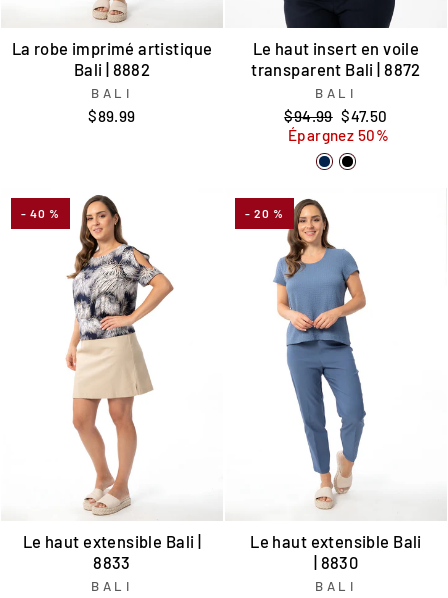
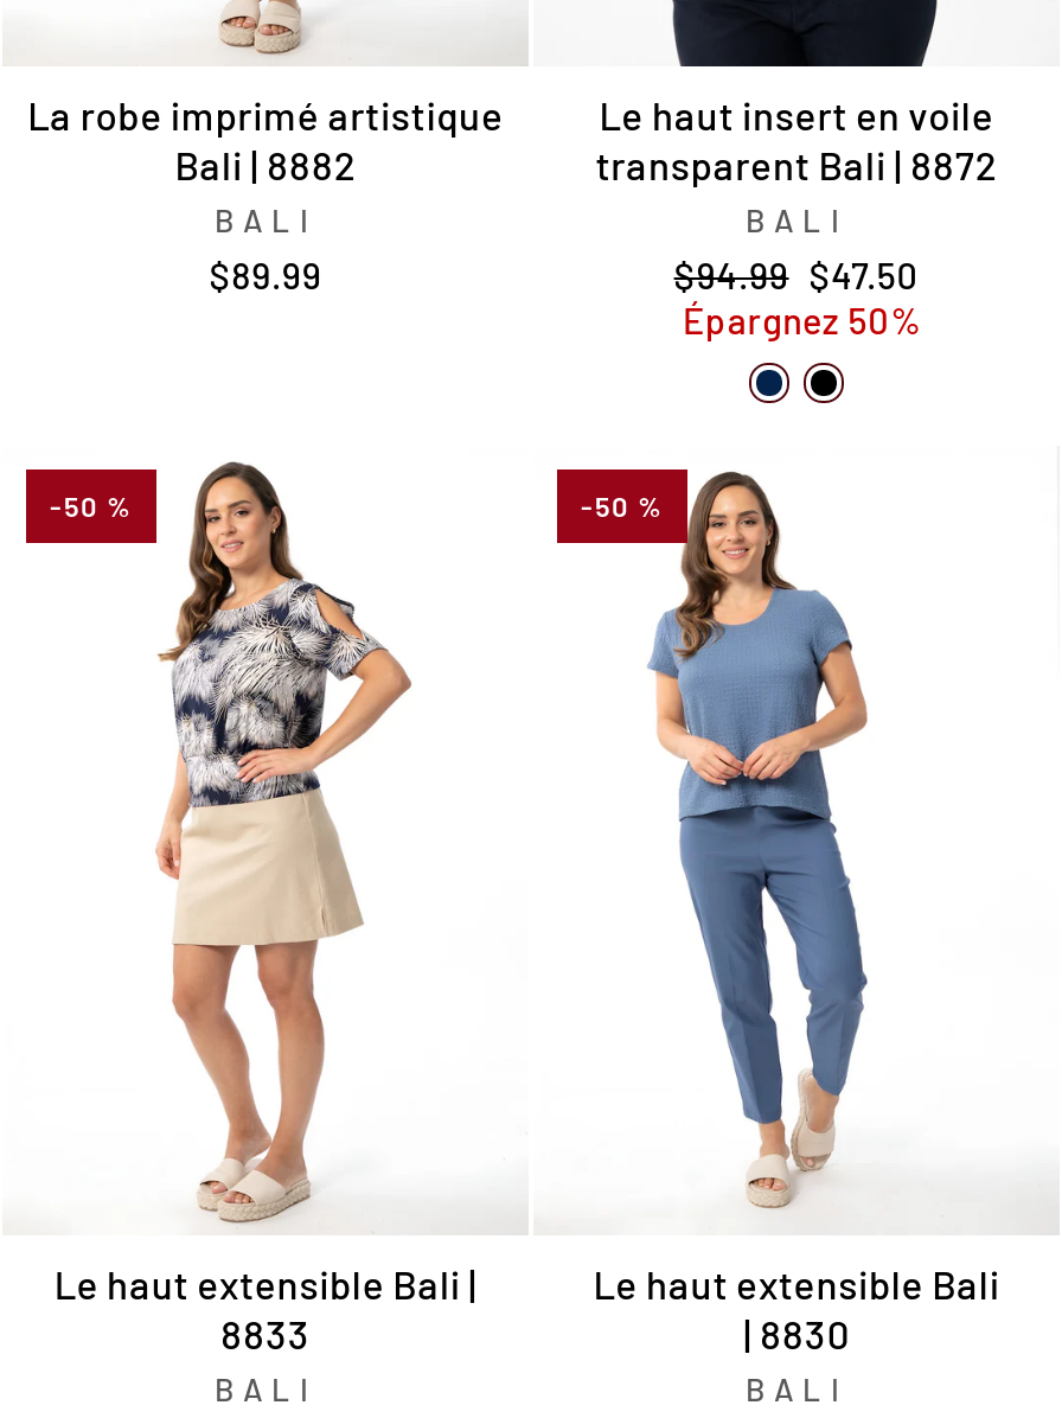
- - 40 %
+ -50 %

- - 20 %
+ -50 %
